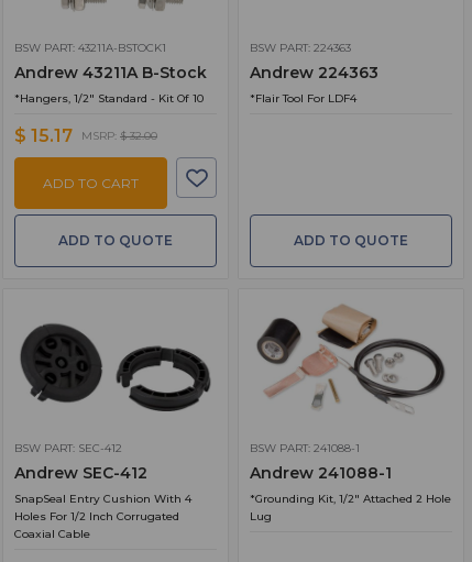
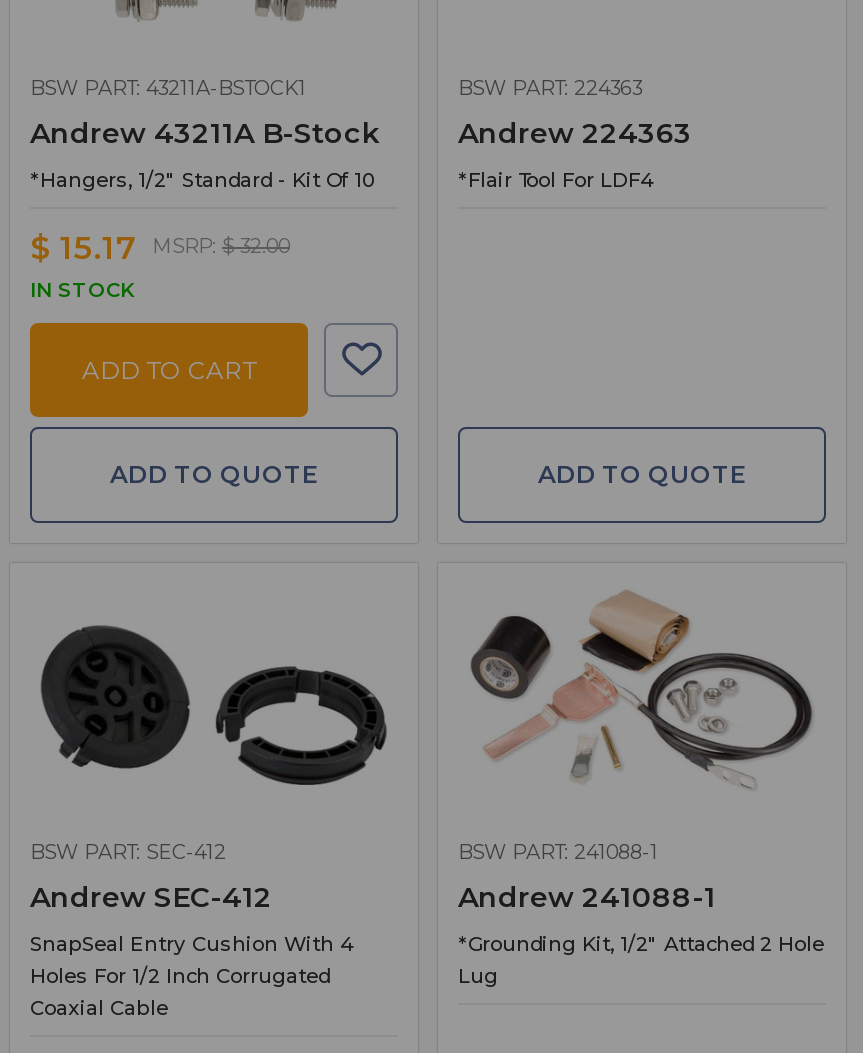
+ IN STOCK
